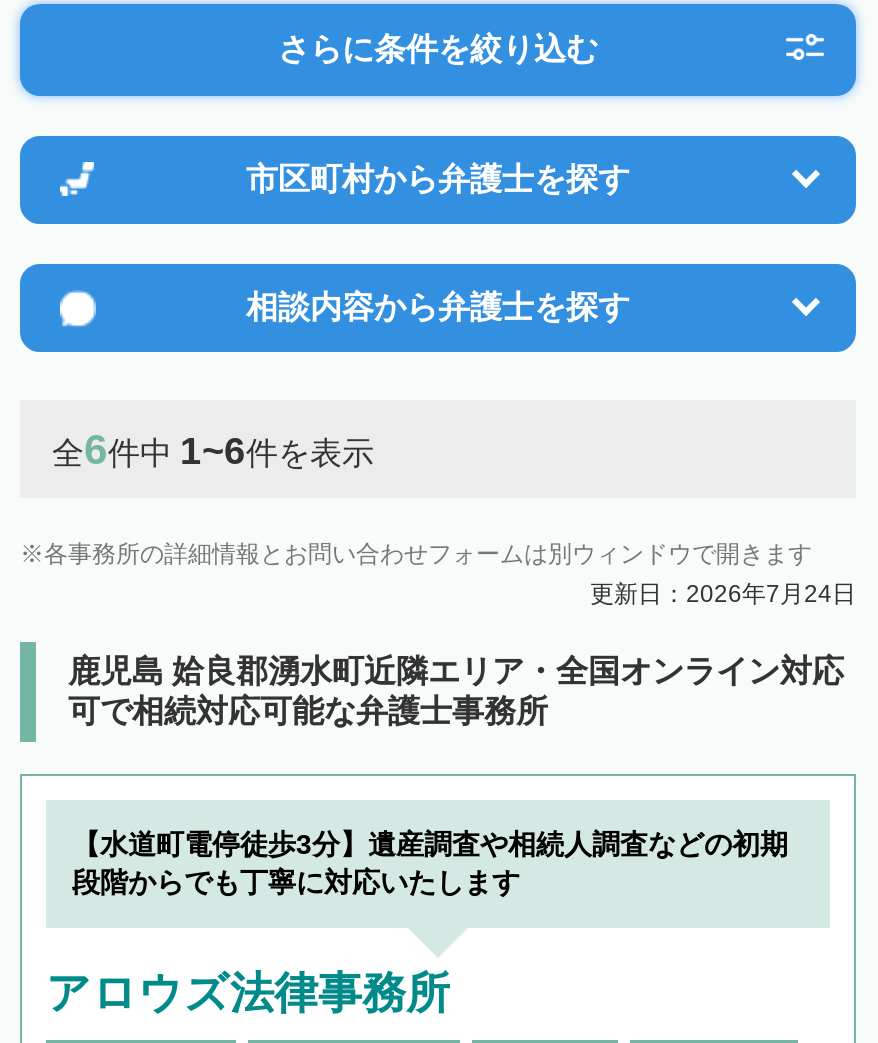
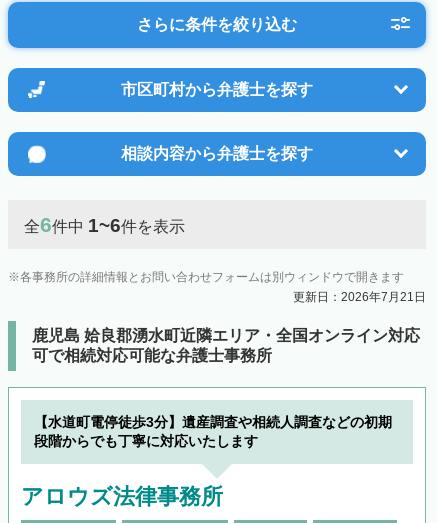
- 更新日：2026年7月24日
+ 更新日：2026年7月21日
